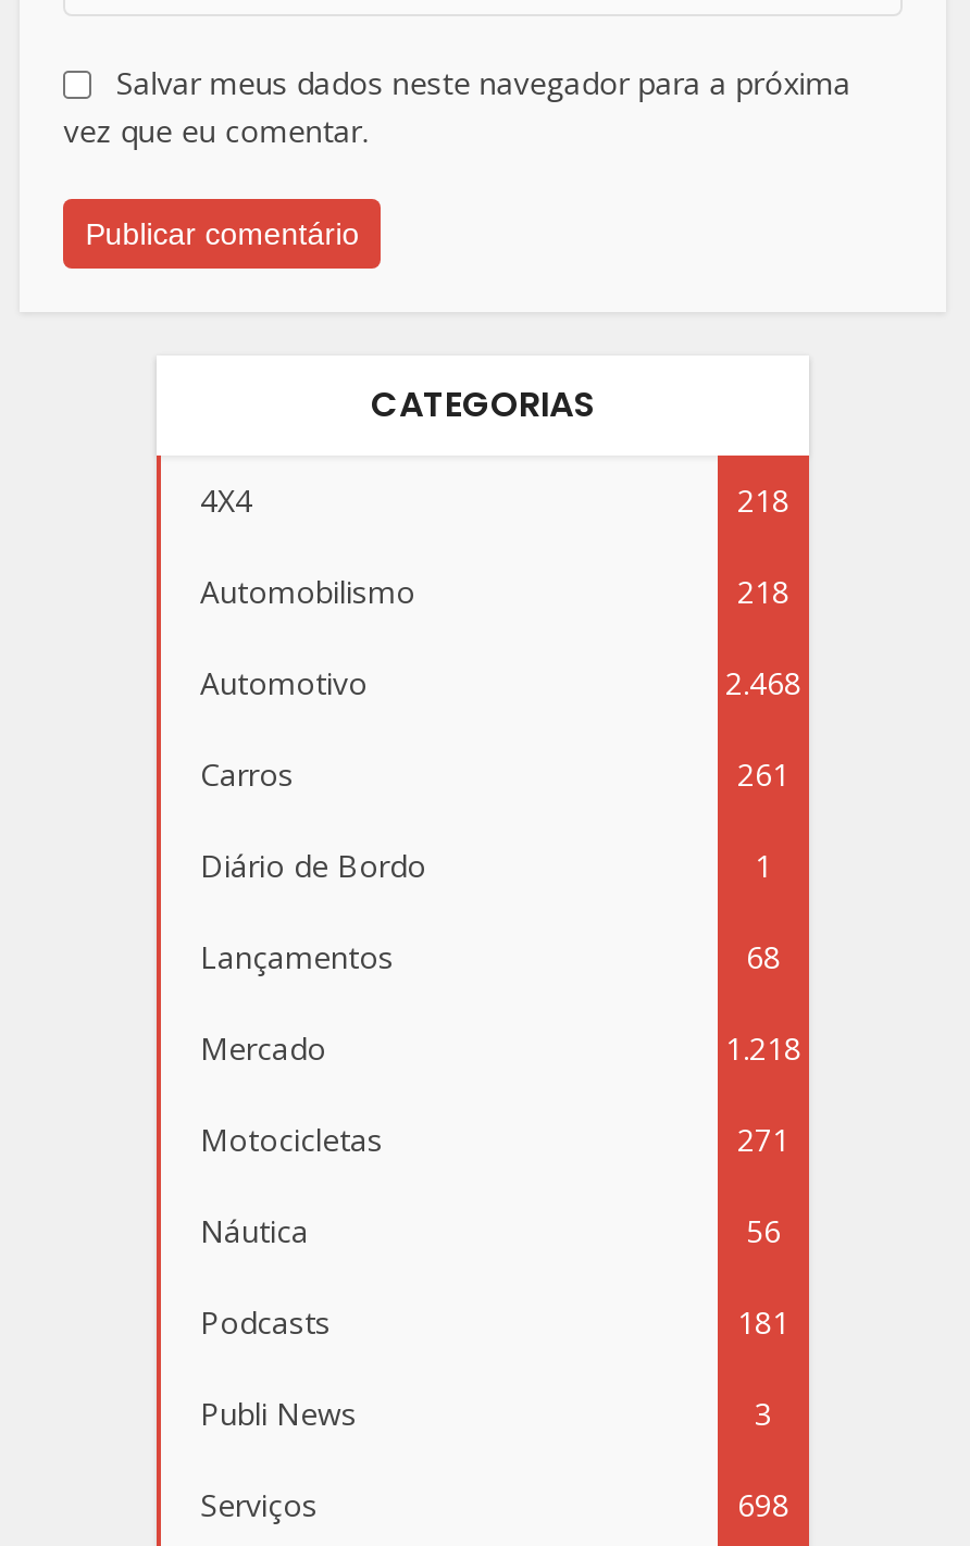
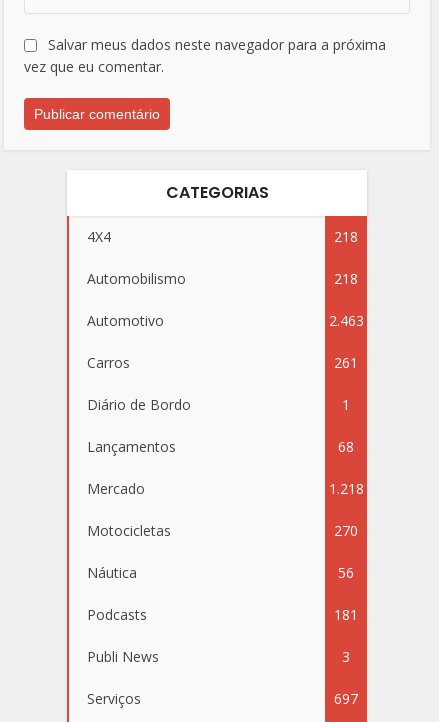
- 2.468
+ 2.463

- 271
+ 270

- 698
+ 697
